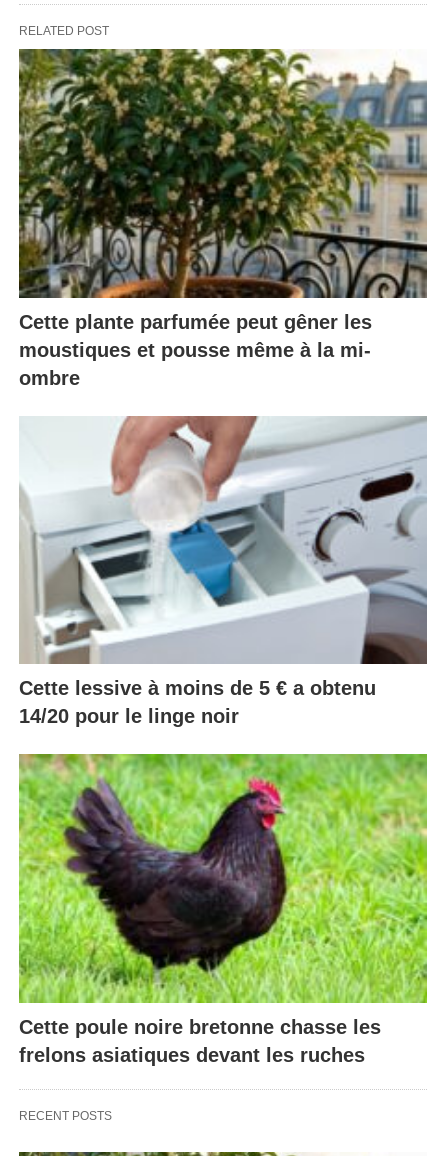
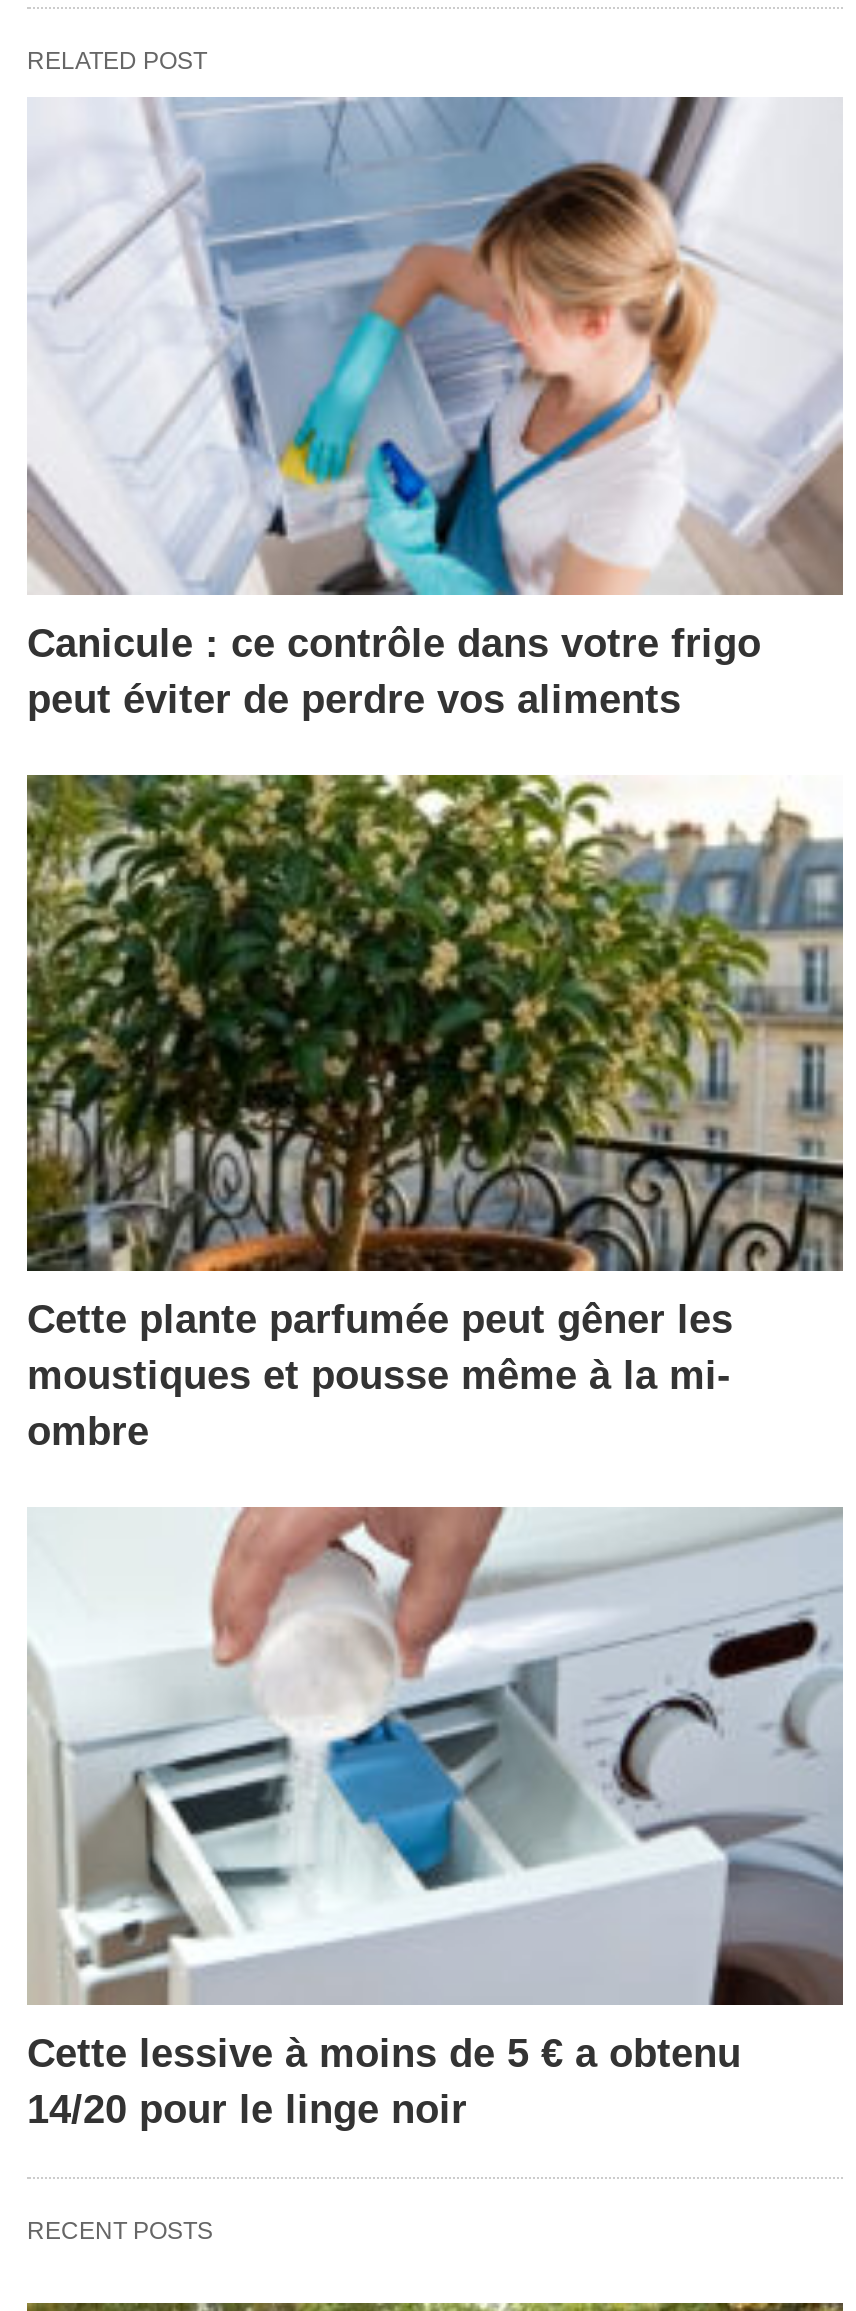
+ [image]
+ Canicule : ce contrôle dans votre frigo
+ peut éviter de perdre vos aliments

moved down: [image] | Cette plante parfumée peut gêner les | moustiques et pousse même à la mi- | ombre | Cette lessive à moins de 5 € a obtenu | 14/20 pour le linge noir

- [image]
- Cette poule noire bretonne chasse les
- frelons asiatiques devant les ruches
